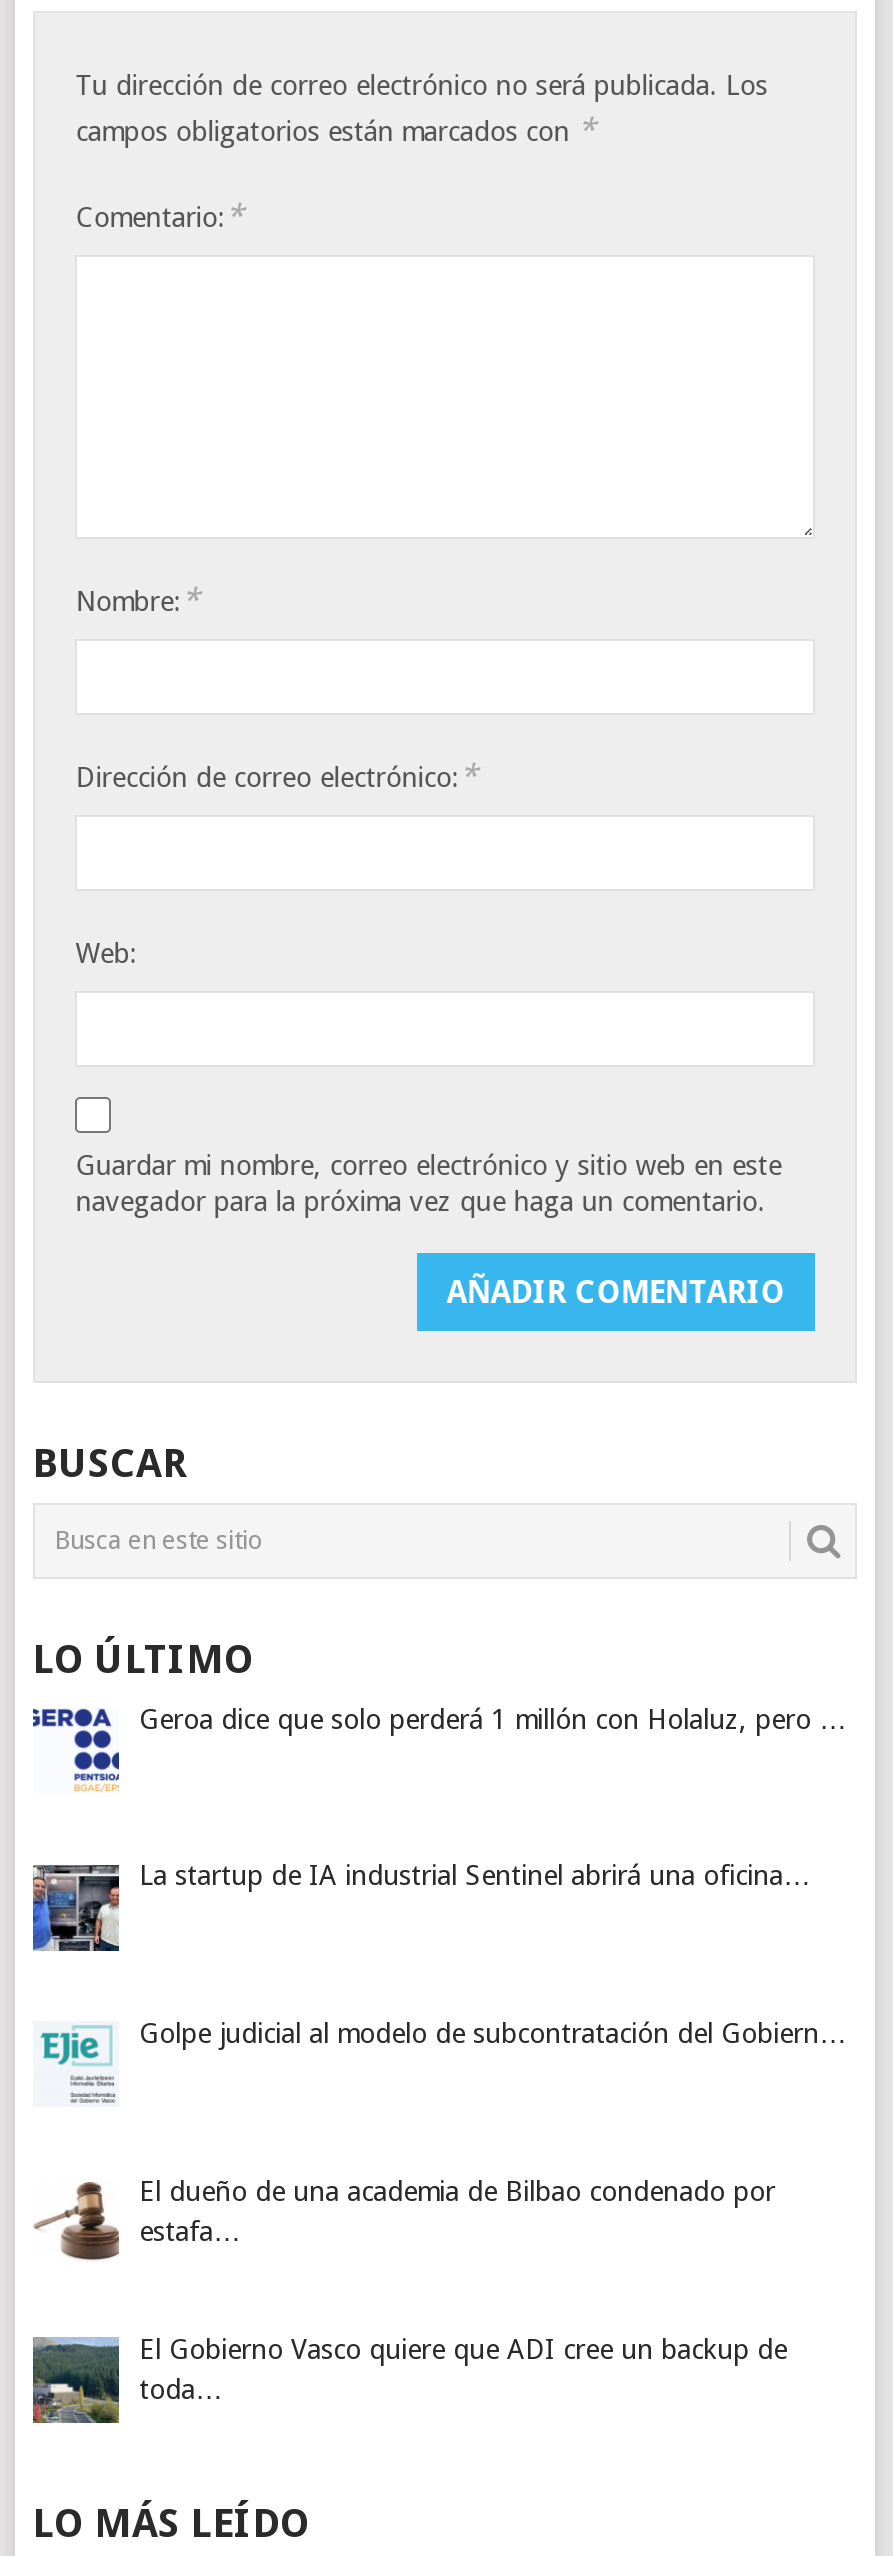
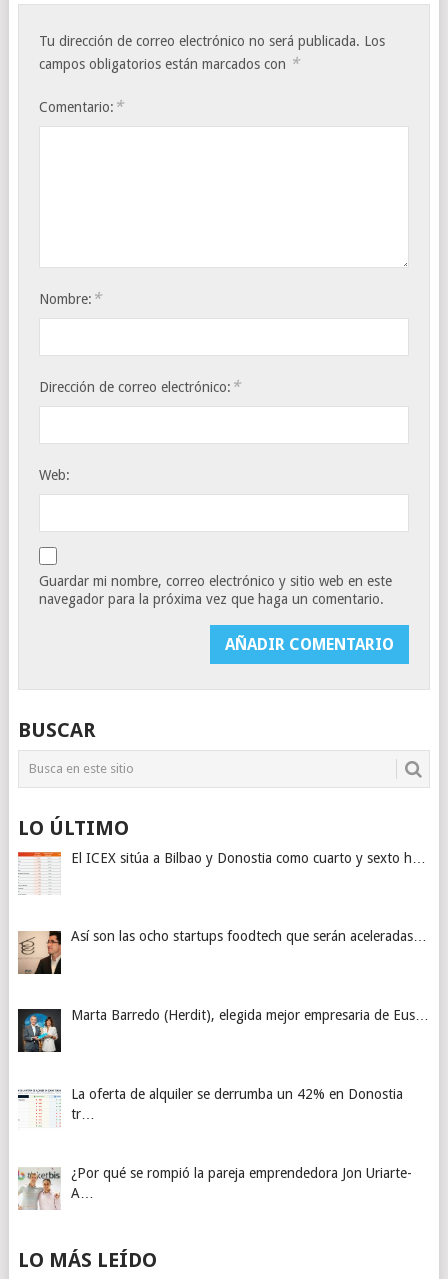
- [image]
- Geroa dice que solo perderá 1 millón con Holaluz, pero …
+ [image]
+ El ICEX sitúa a Bilbao y Donostia como cuarto y sexto h…

- [image]
- La startup de IA industrial Sentinel abrirá una oficina…
+ [image]
+ Así son las ocho startups foodtech que serán aceleradas…

- [image]
- Golpe judicial al modelo de subcontratación del Gobiern…
+ [image]
+ Marta Barredo (Herdit), elegida mejor empresaria de Eus…

- [image]
- El dueño de una academia de Bilbao condenado por
- estafa…
+ [image]
+ La oferta de alquiler se derrumba un 42% en Donostia
+ tr…

- [image]
- El Gobierno Vasco quiere que ADI cree un backup de
- toda…
+ [image]
+ ¿Por qué se rompió la pareja emprendedora Jon Uriarte-
+ A…
